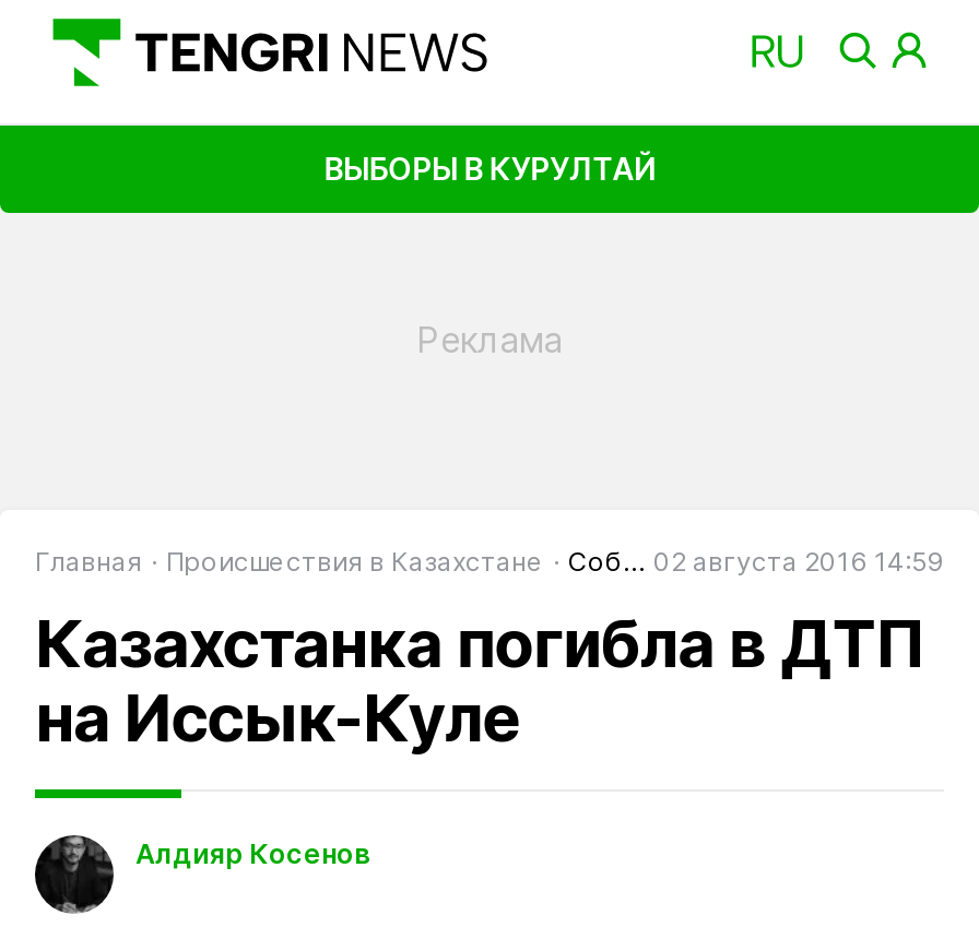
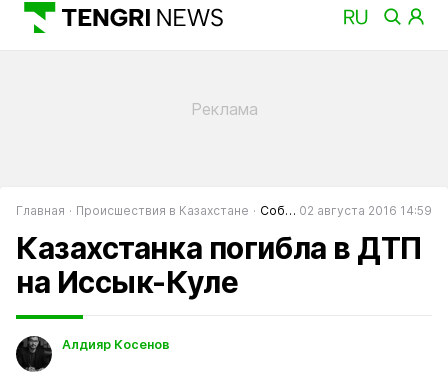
- ВЫБОРЫ В КУРУЛТАЙ
